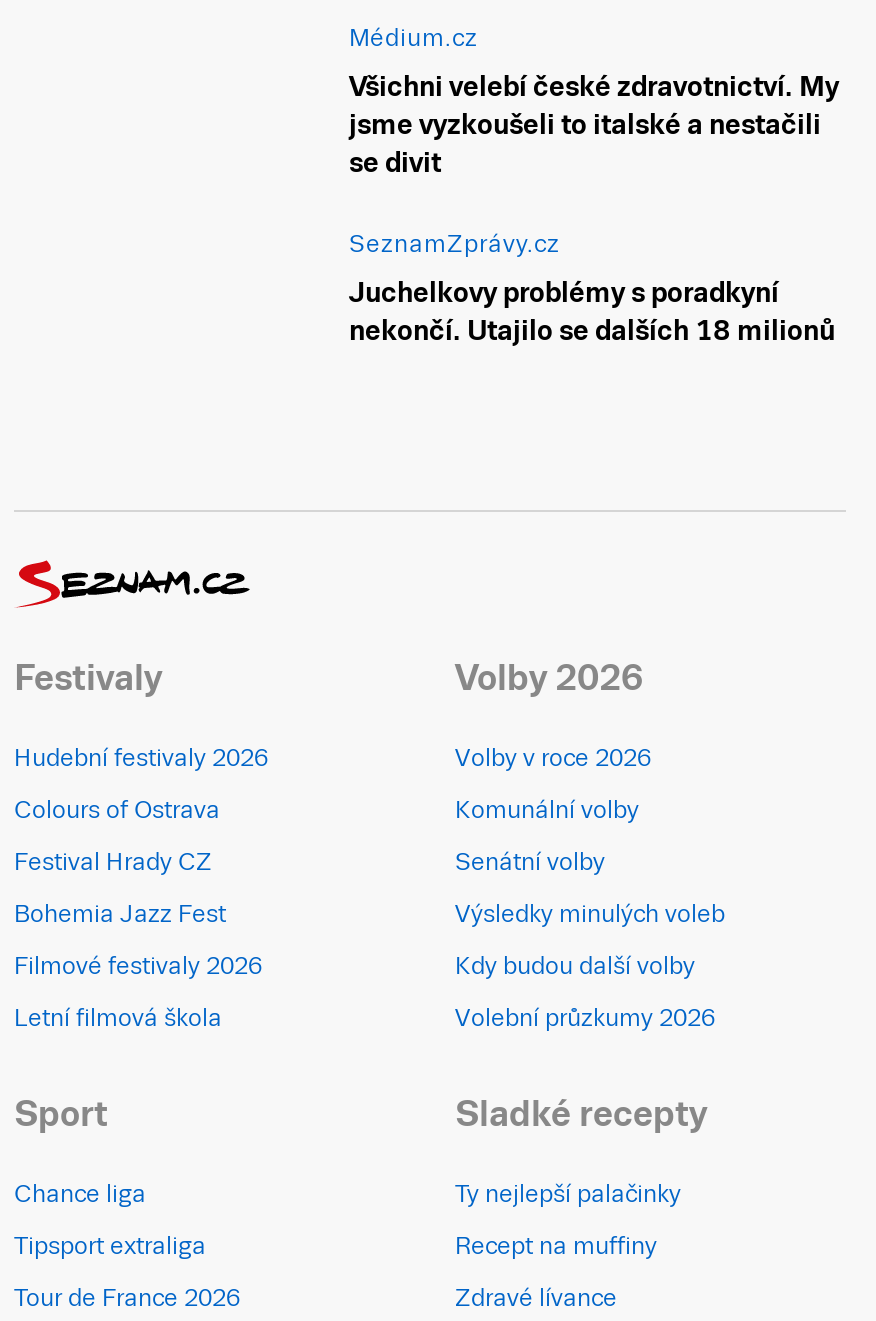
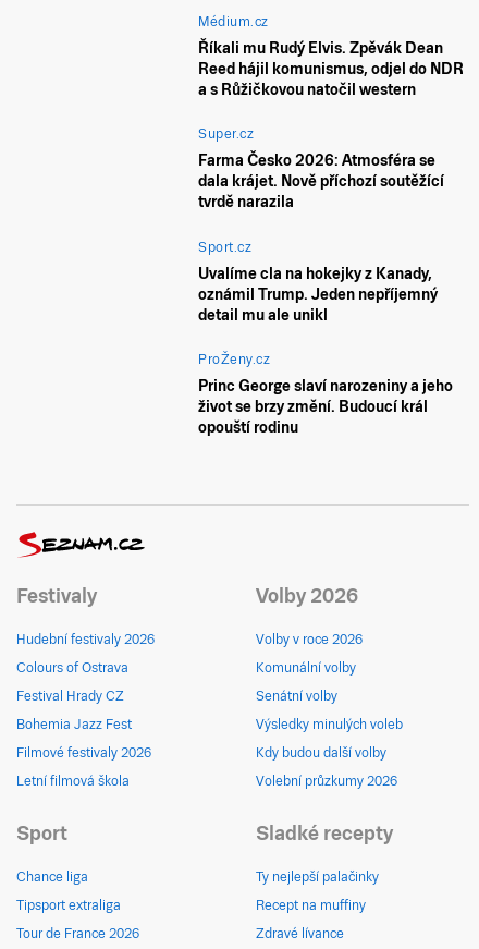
- Všichni velebí české zdravotnictví. My
- jsme vyzkoušeli to italské a nestačili
- se divit
- SeznamZprávy.cz
- Juchelkovy problémy s poradkyní
- nekončí. Utajilo se dalších 18 milionů
+ Říkali mu Rudý Elvis. Zpěvák Dean
+ Reed hájil komunismus, odjel do NDR
+ a s Růžičkovou natočil western
+ Super.cz
+ Farma Česko 2026: Atmosféra se
+ dala krájet. Nově příchozí soutěžící
+ tvrdě narazila
+ Sport.cz
+ Uvalíme cla na hokejky z Kanady,
+ oznámil Trump. Jeden nepříjemný
+ detail mu ale unikl
+ ProŽeny.cz
+ Princ George slaví narozeniny a jeho
+ život se brzy změní. Budoucí král
+ opouští rodinu
